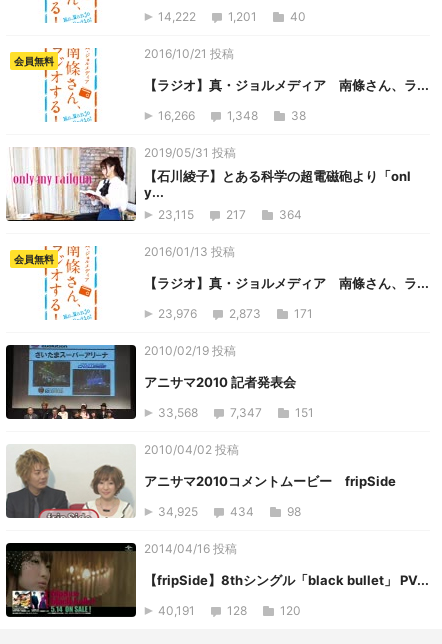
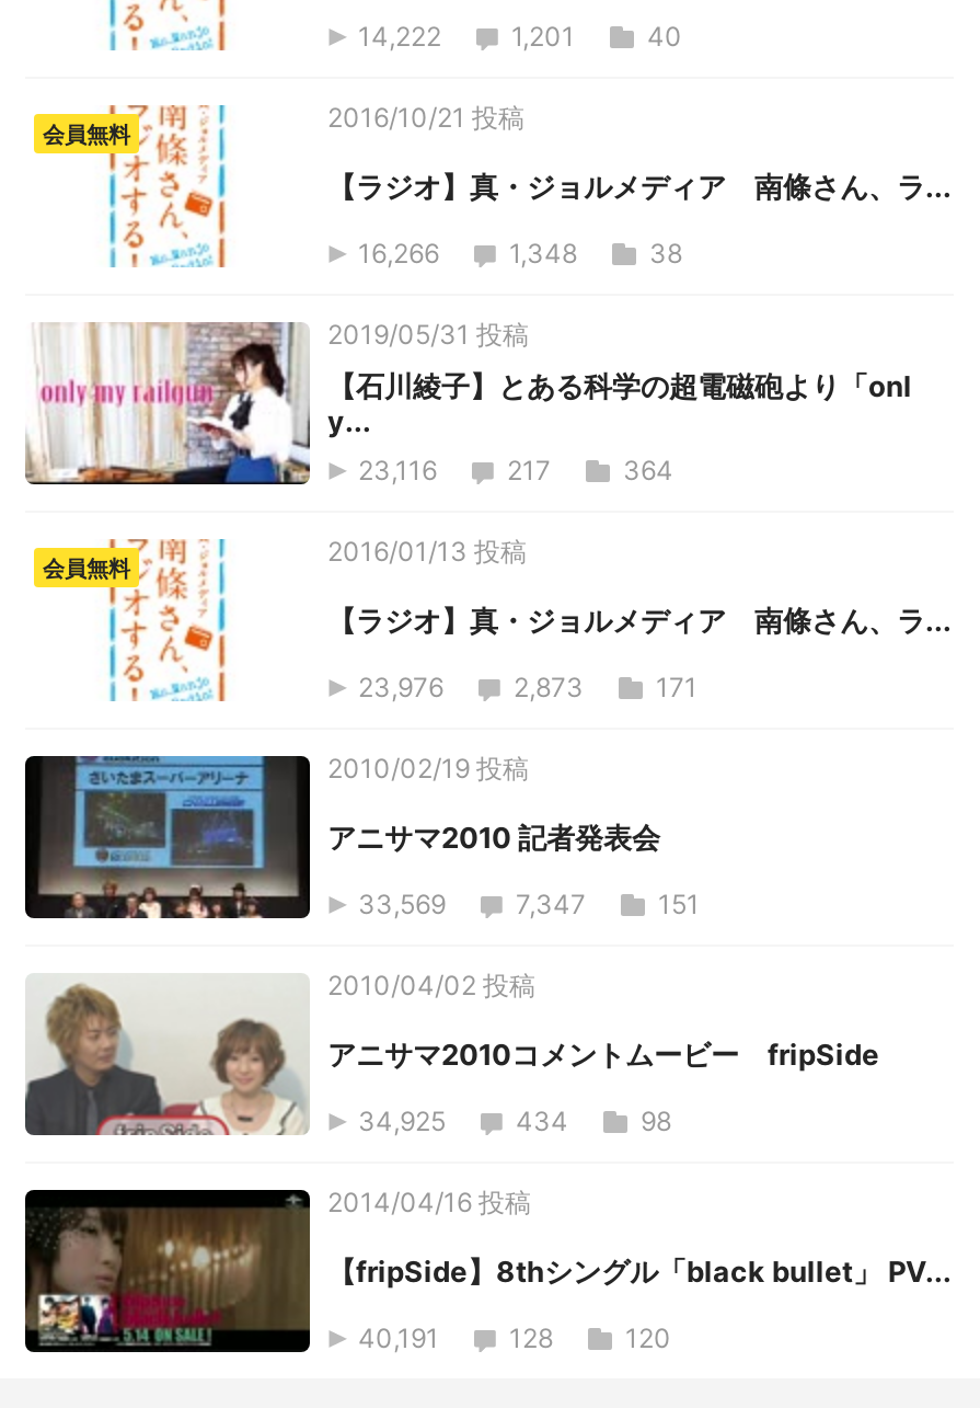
- 23,115
+ 23,116

- 33,568
+ 33,569
